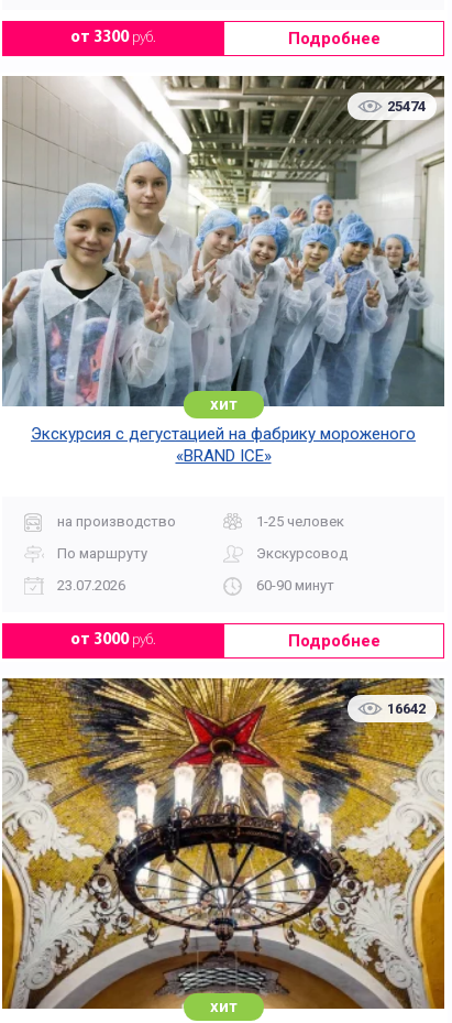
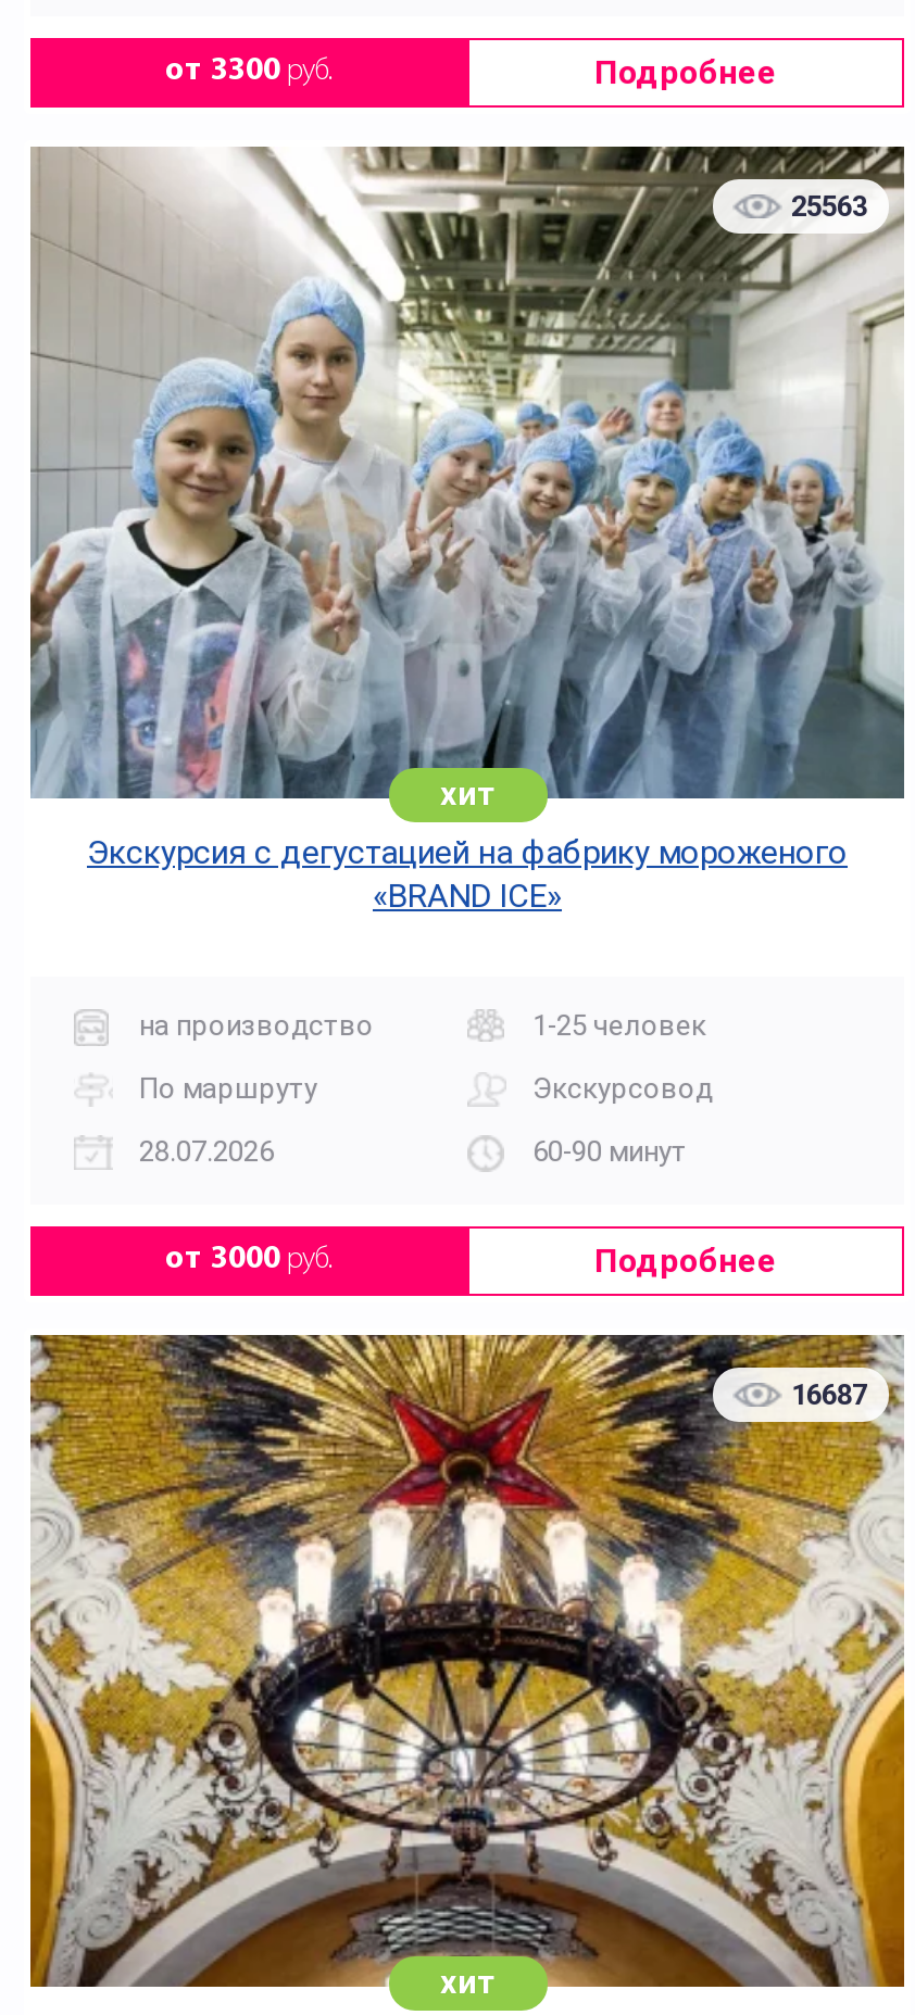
- 25474
+ 25563

- 23.07.2026
+ 28.07.2026

- 16642
+ 16687
